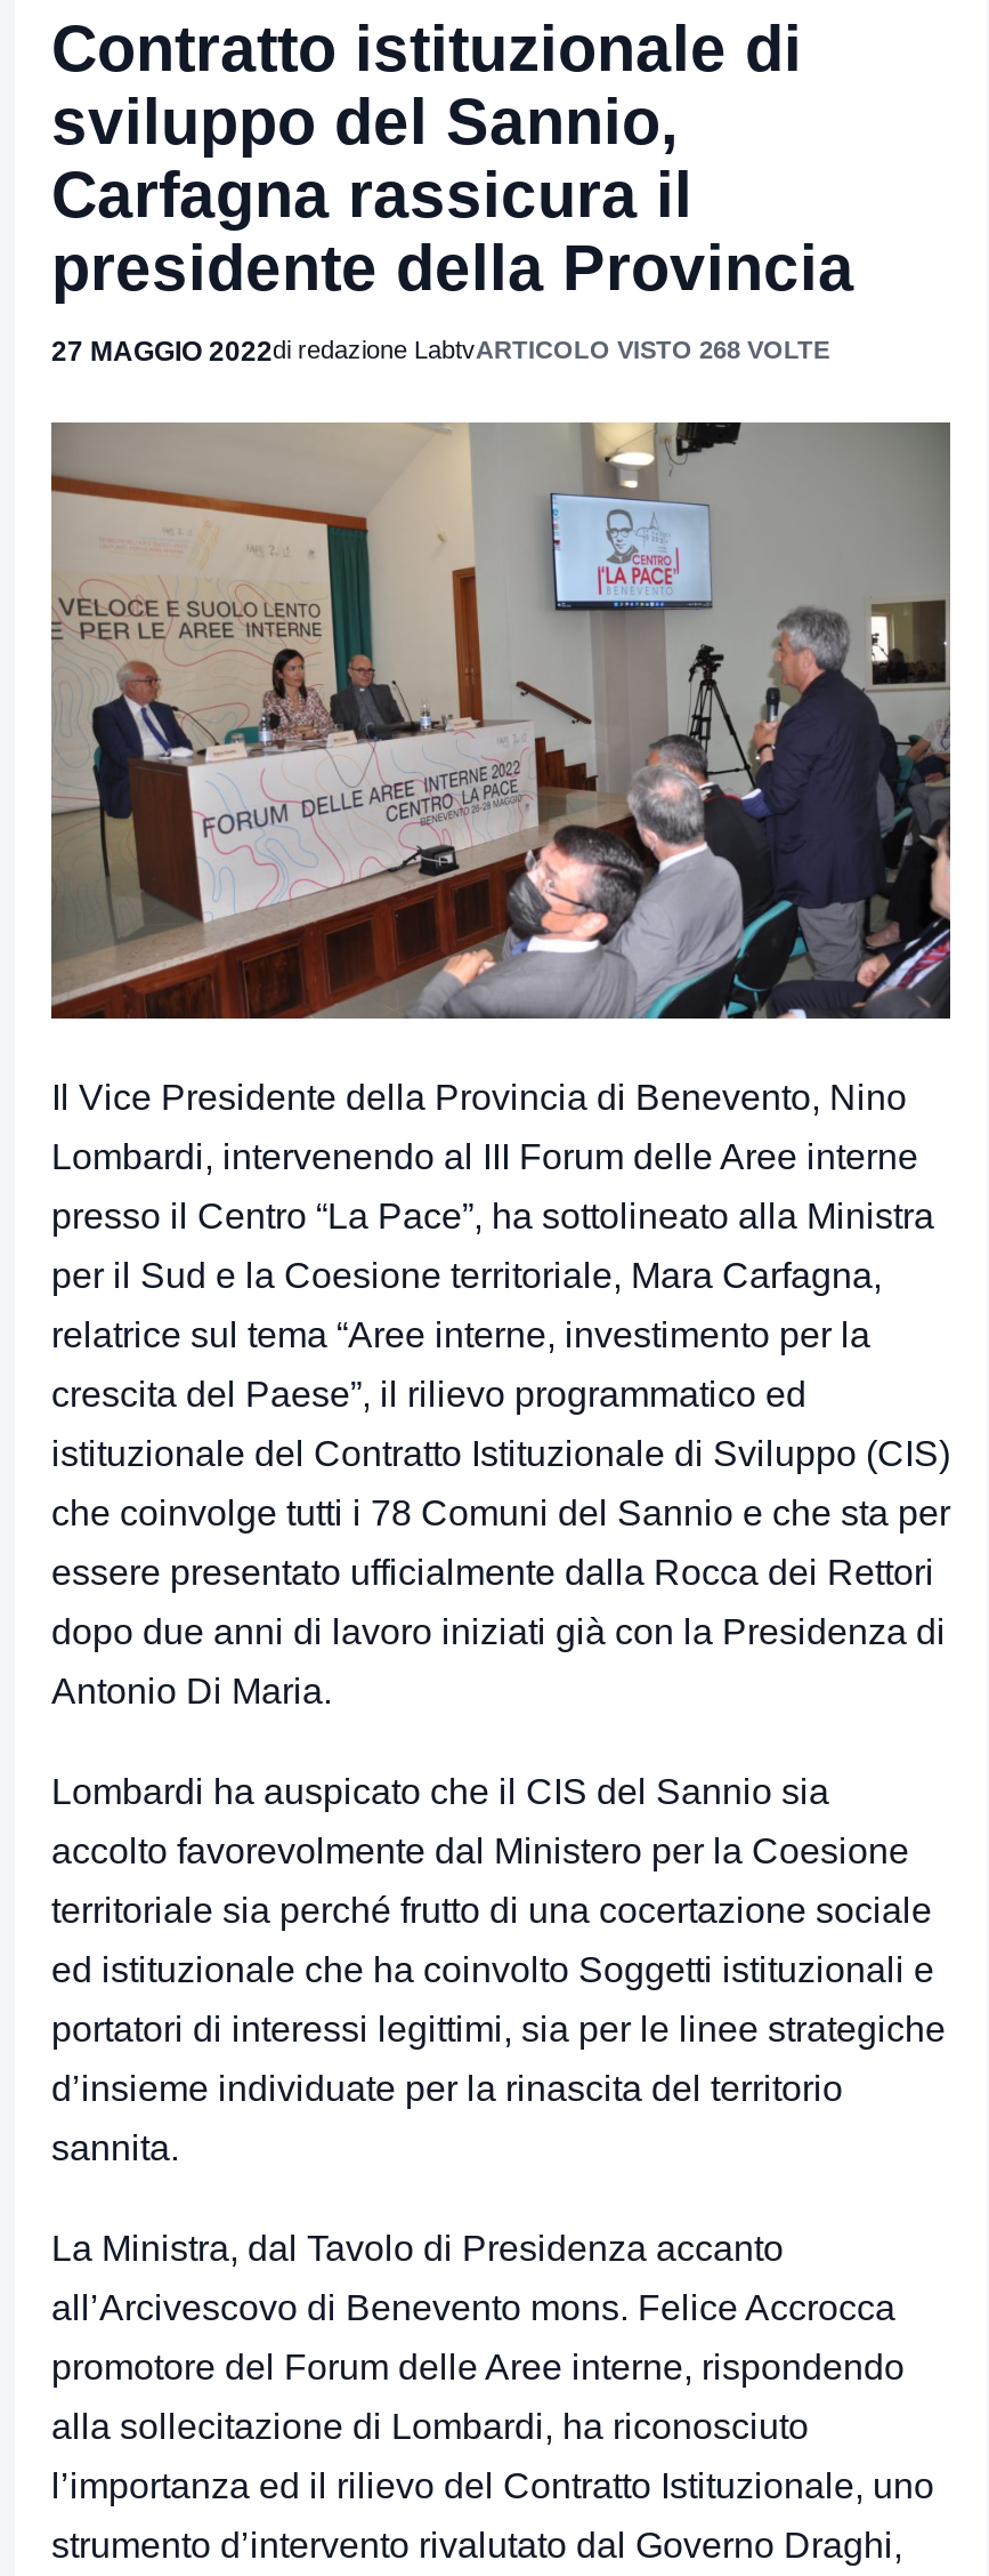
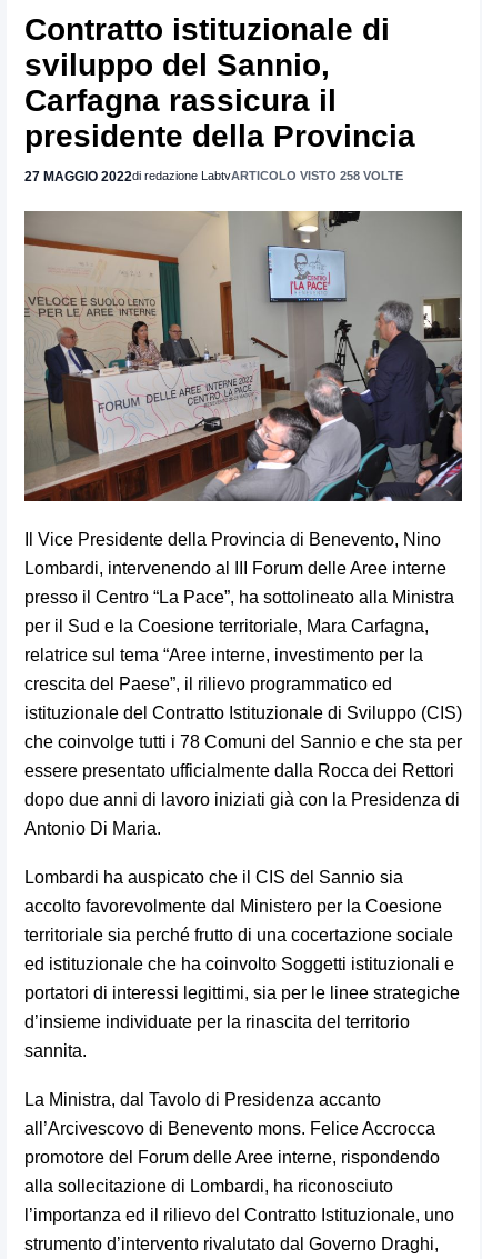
- 27 MAGGIO 2022di redazione LabtvARTICOLO VISTO 268 VOLTE
+ 27 MAGGIO 2022di redazione LabtvARTICOLO VISTO 258 VOLTE
